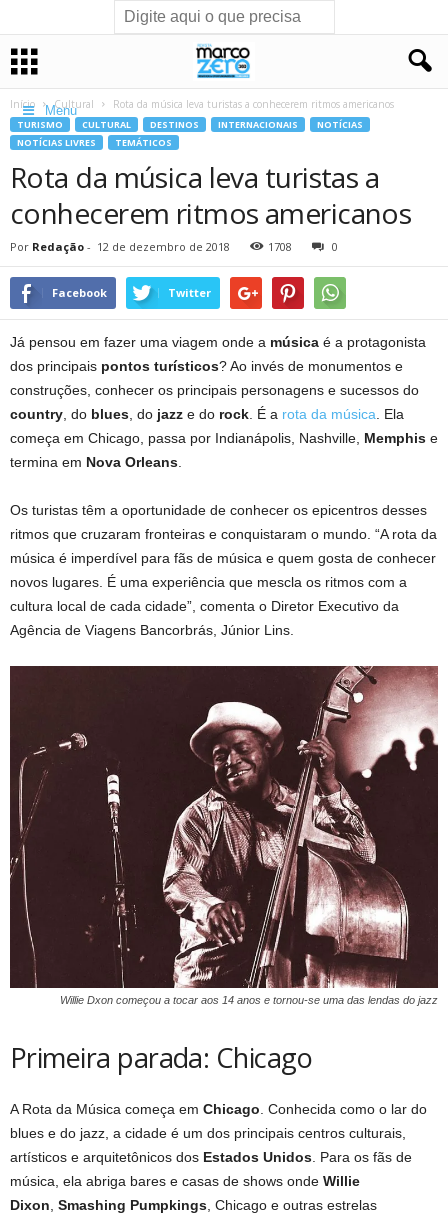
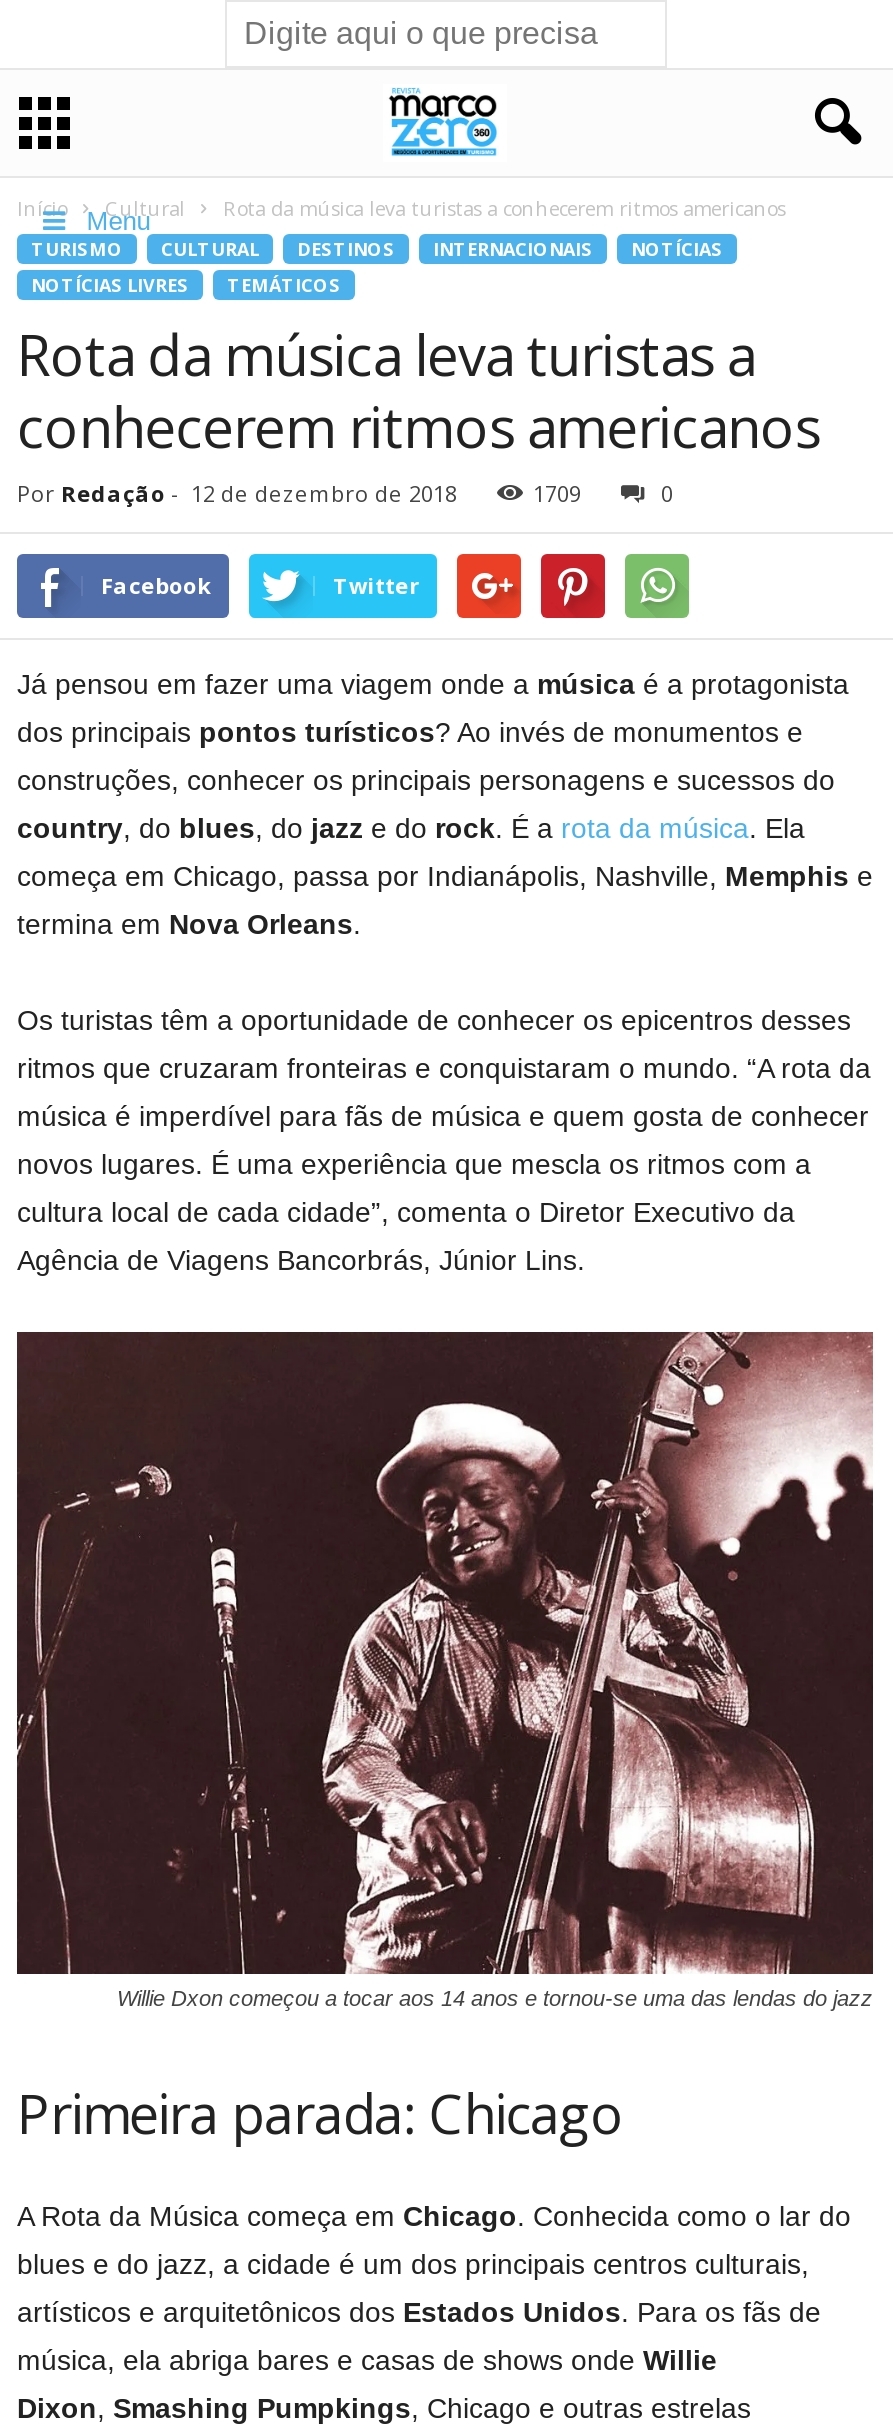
- 1708
+ 1709
